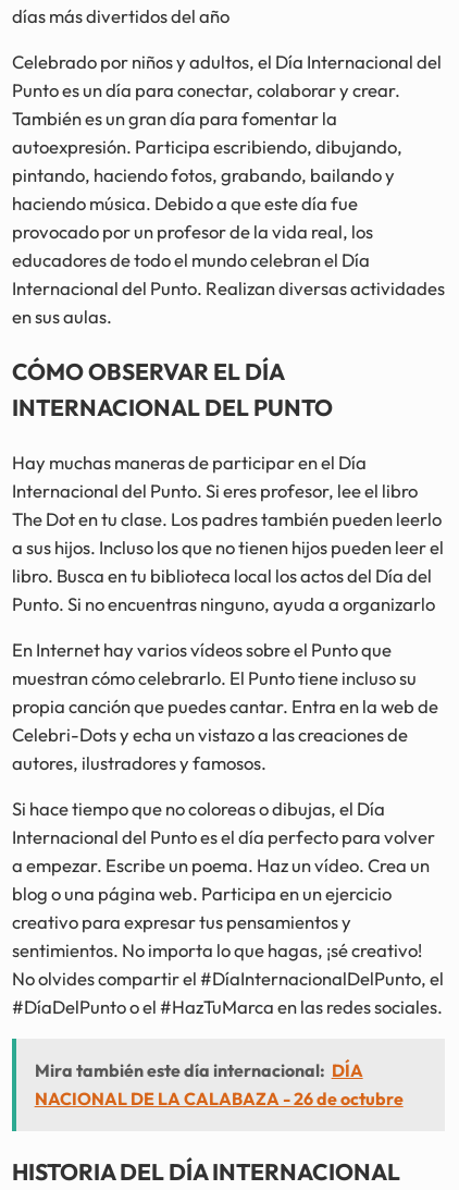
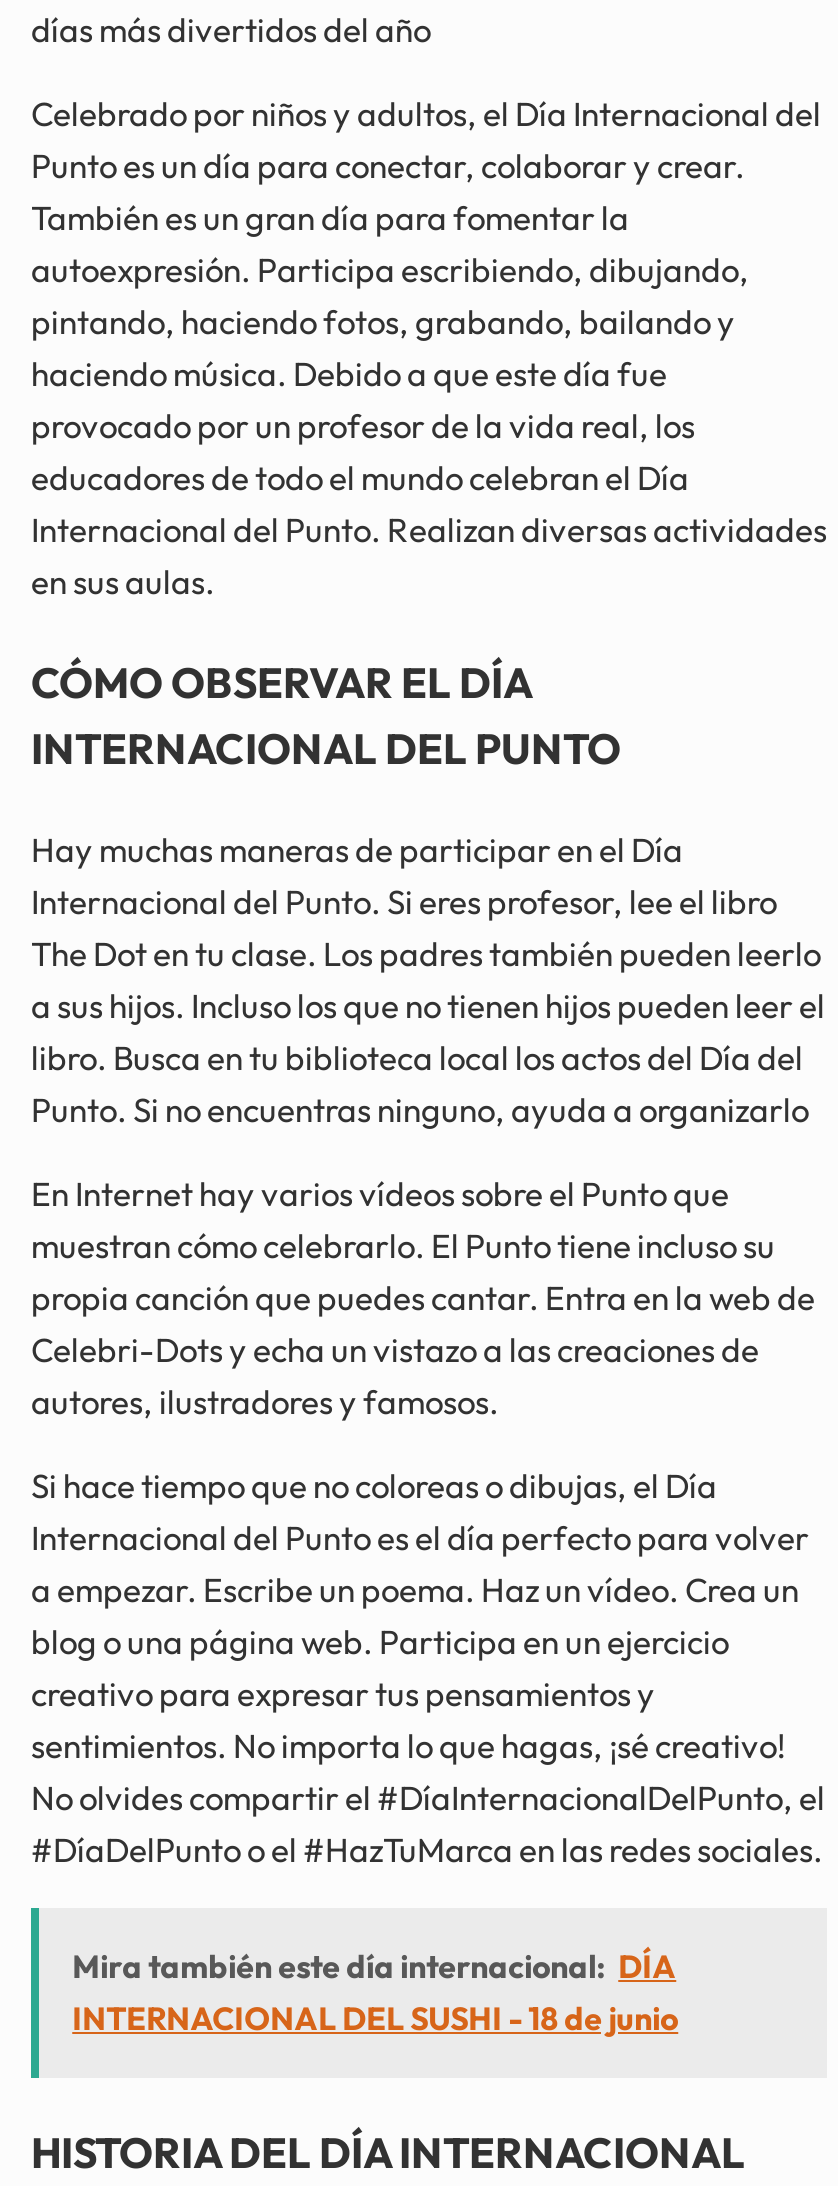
- NACIONAL DE LA CALABAZA - 26 de octubre
+ INTERNACIONAL DEL SUSHI - 18 de junio
